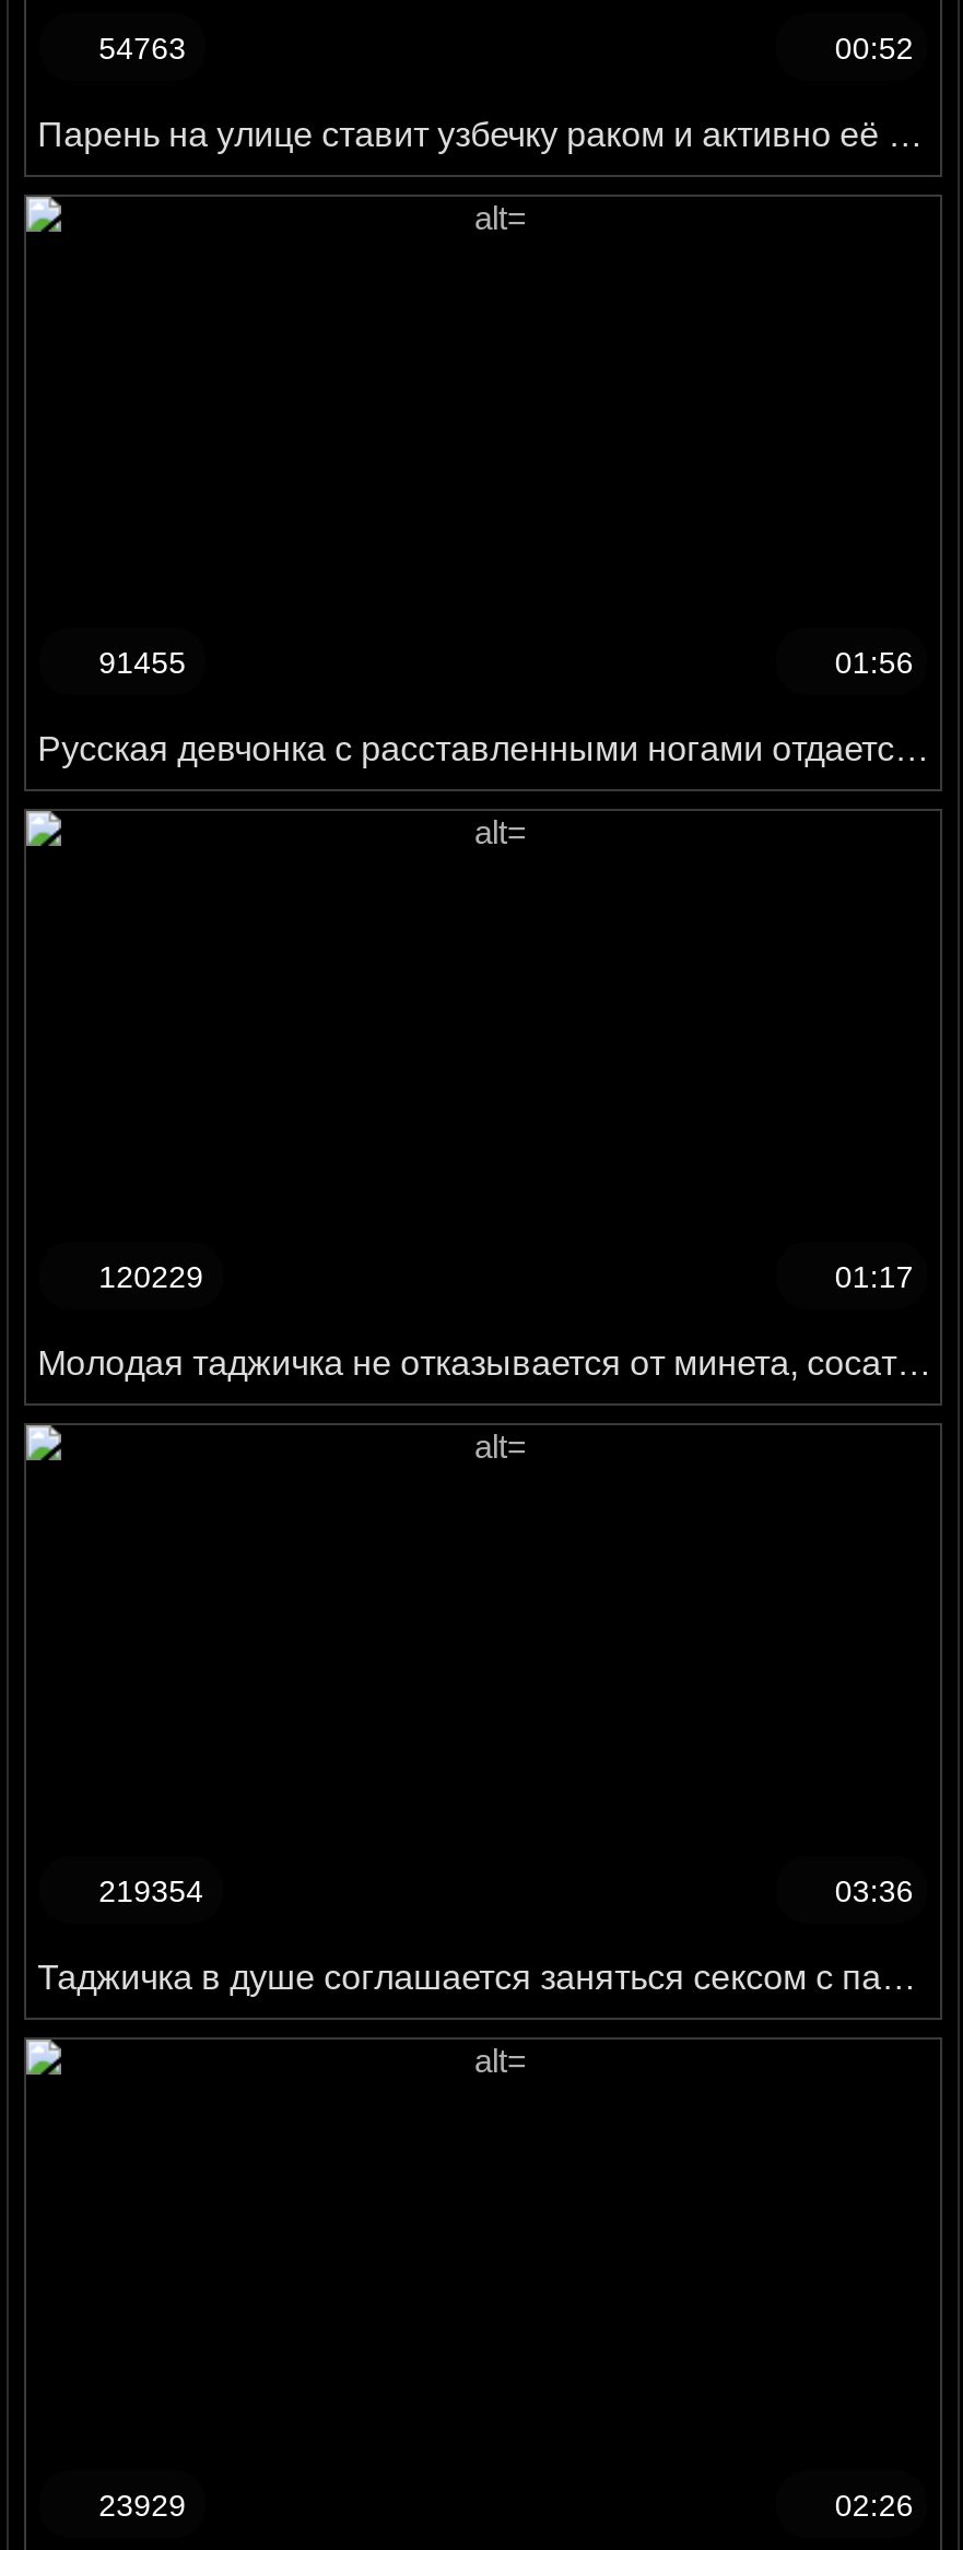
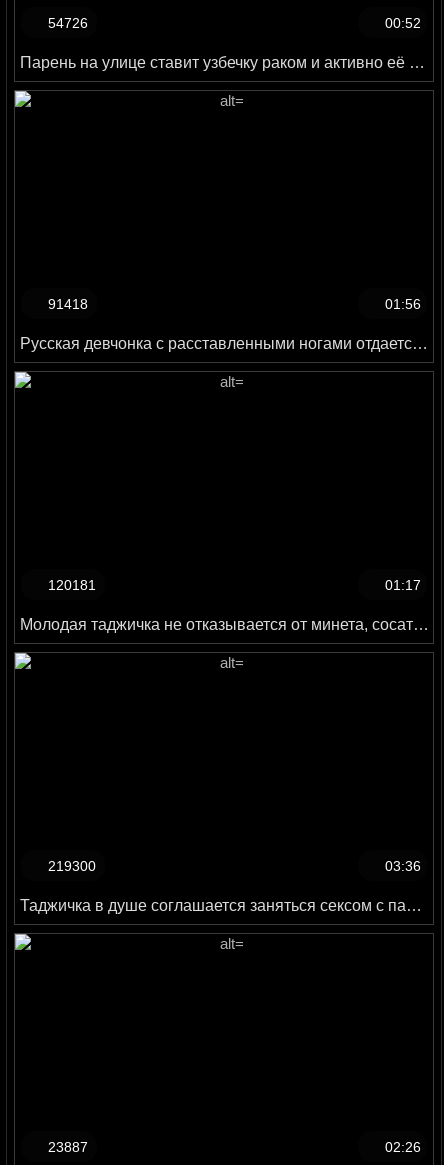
- 54763
+ 54726

- 91455
+ 91418

- 120229
+ 120181

- 219354
+ 219300

- 23929
+ 23887
